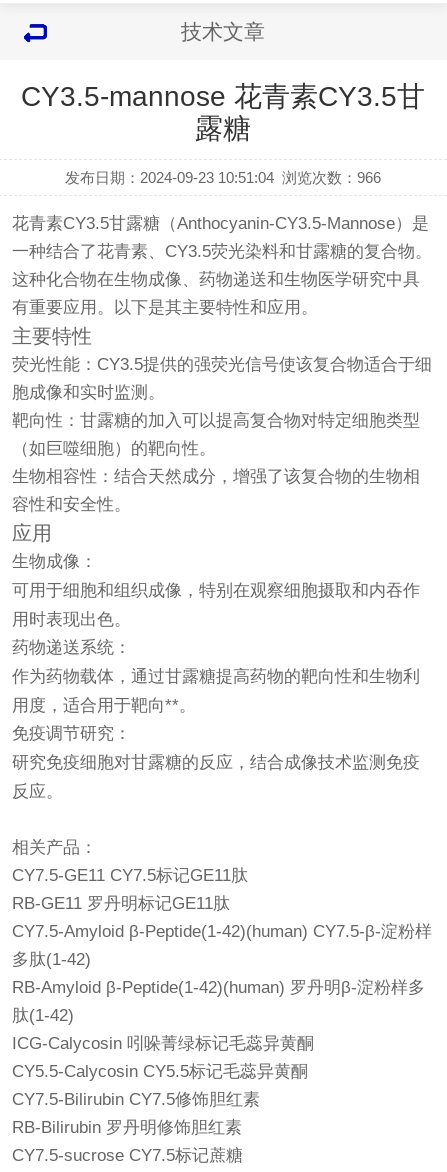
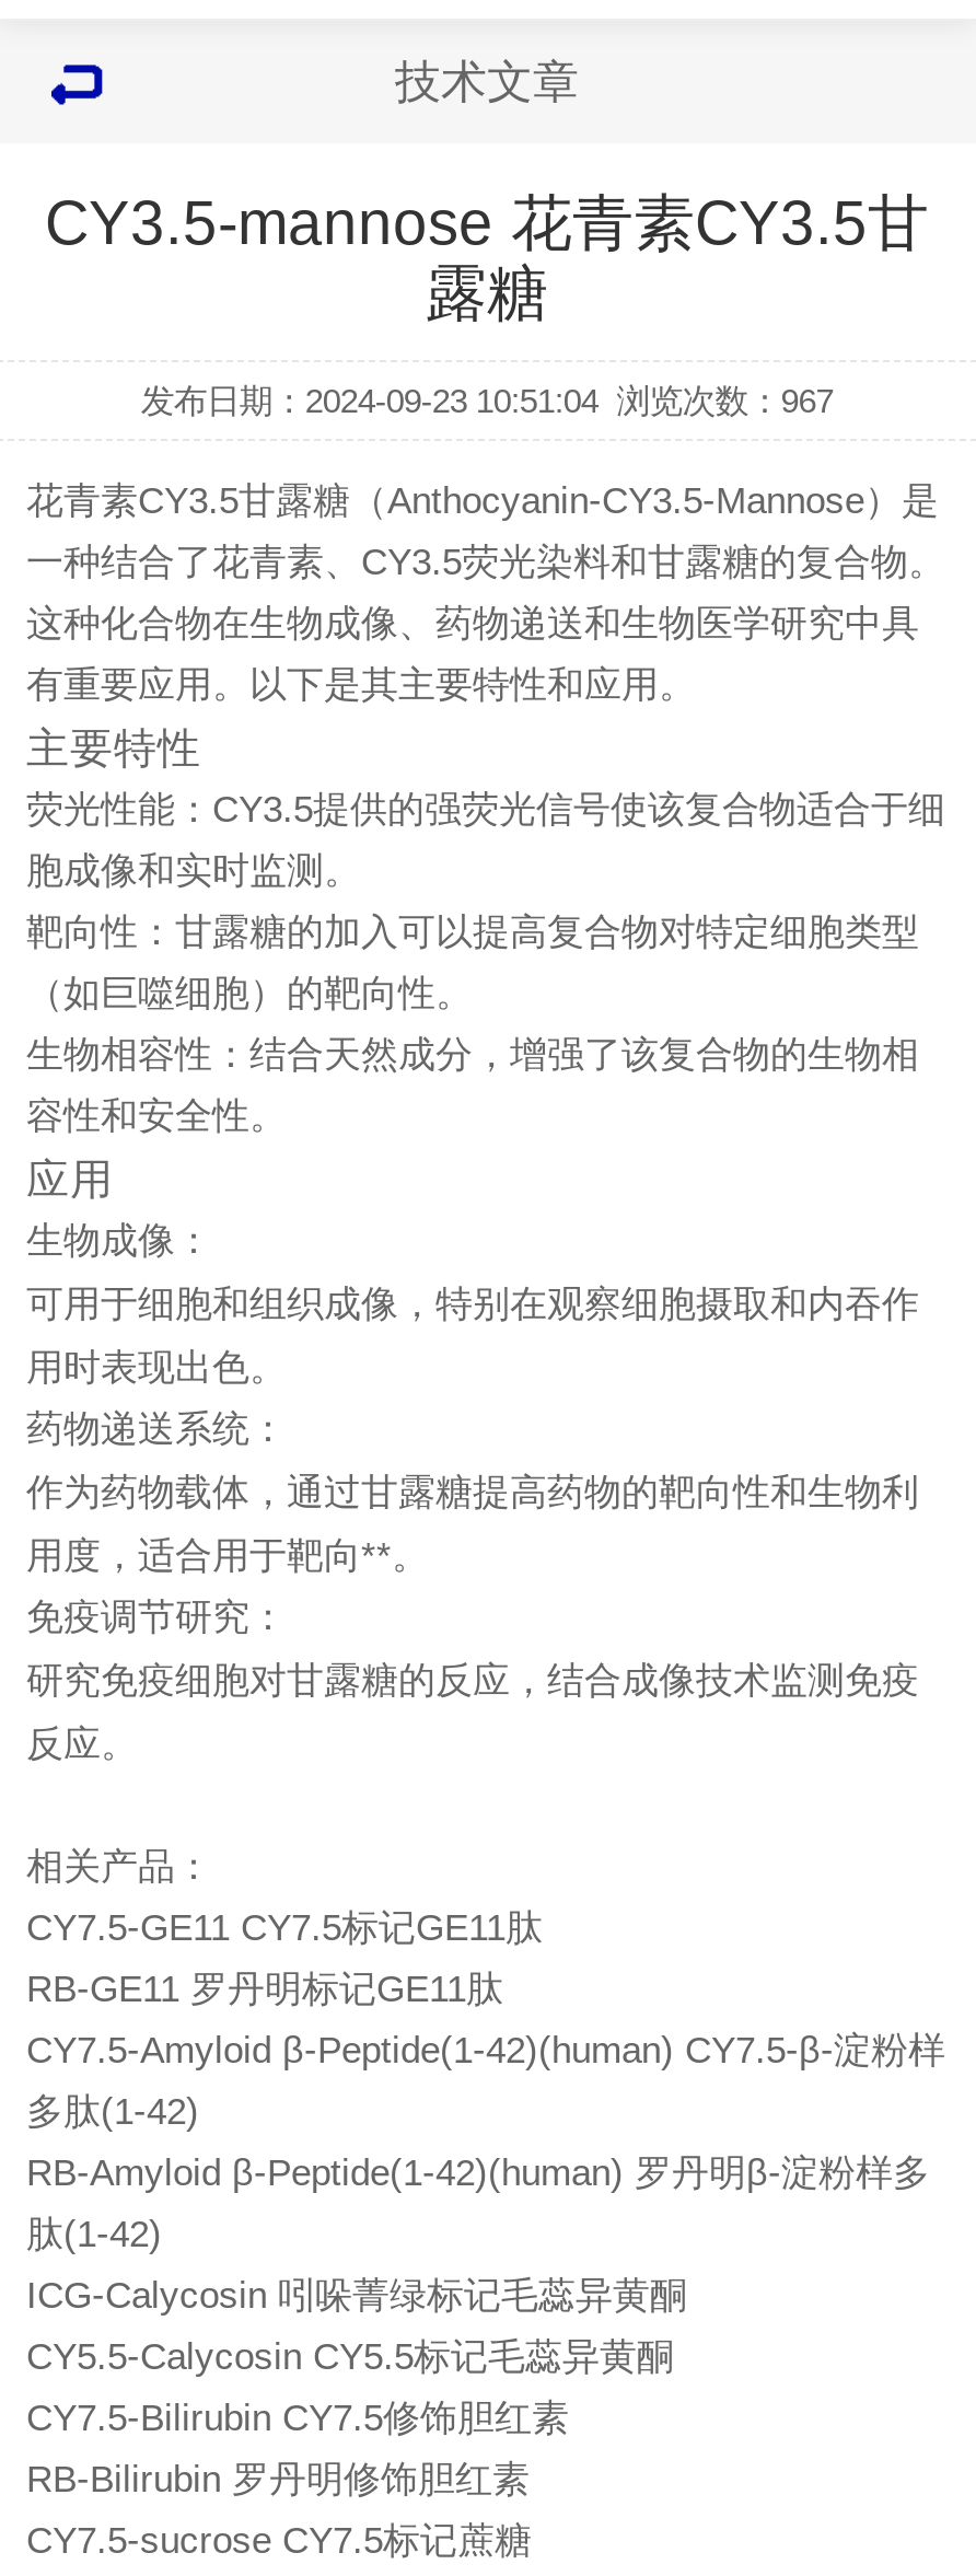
- 发布日期：2024-09-23 10:51:04 浏览次数：966
+ 发布日期：2024-09-23 10:51:04 浏览次数：967
